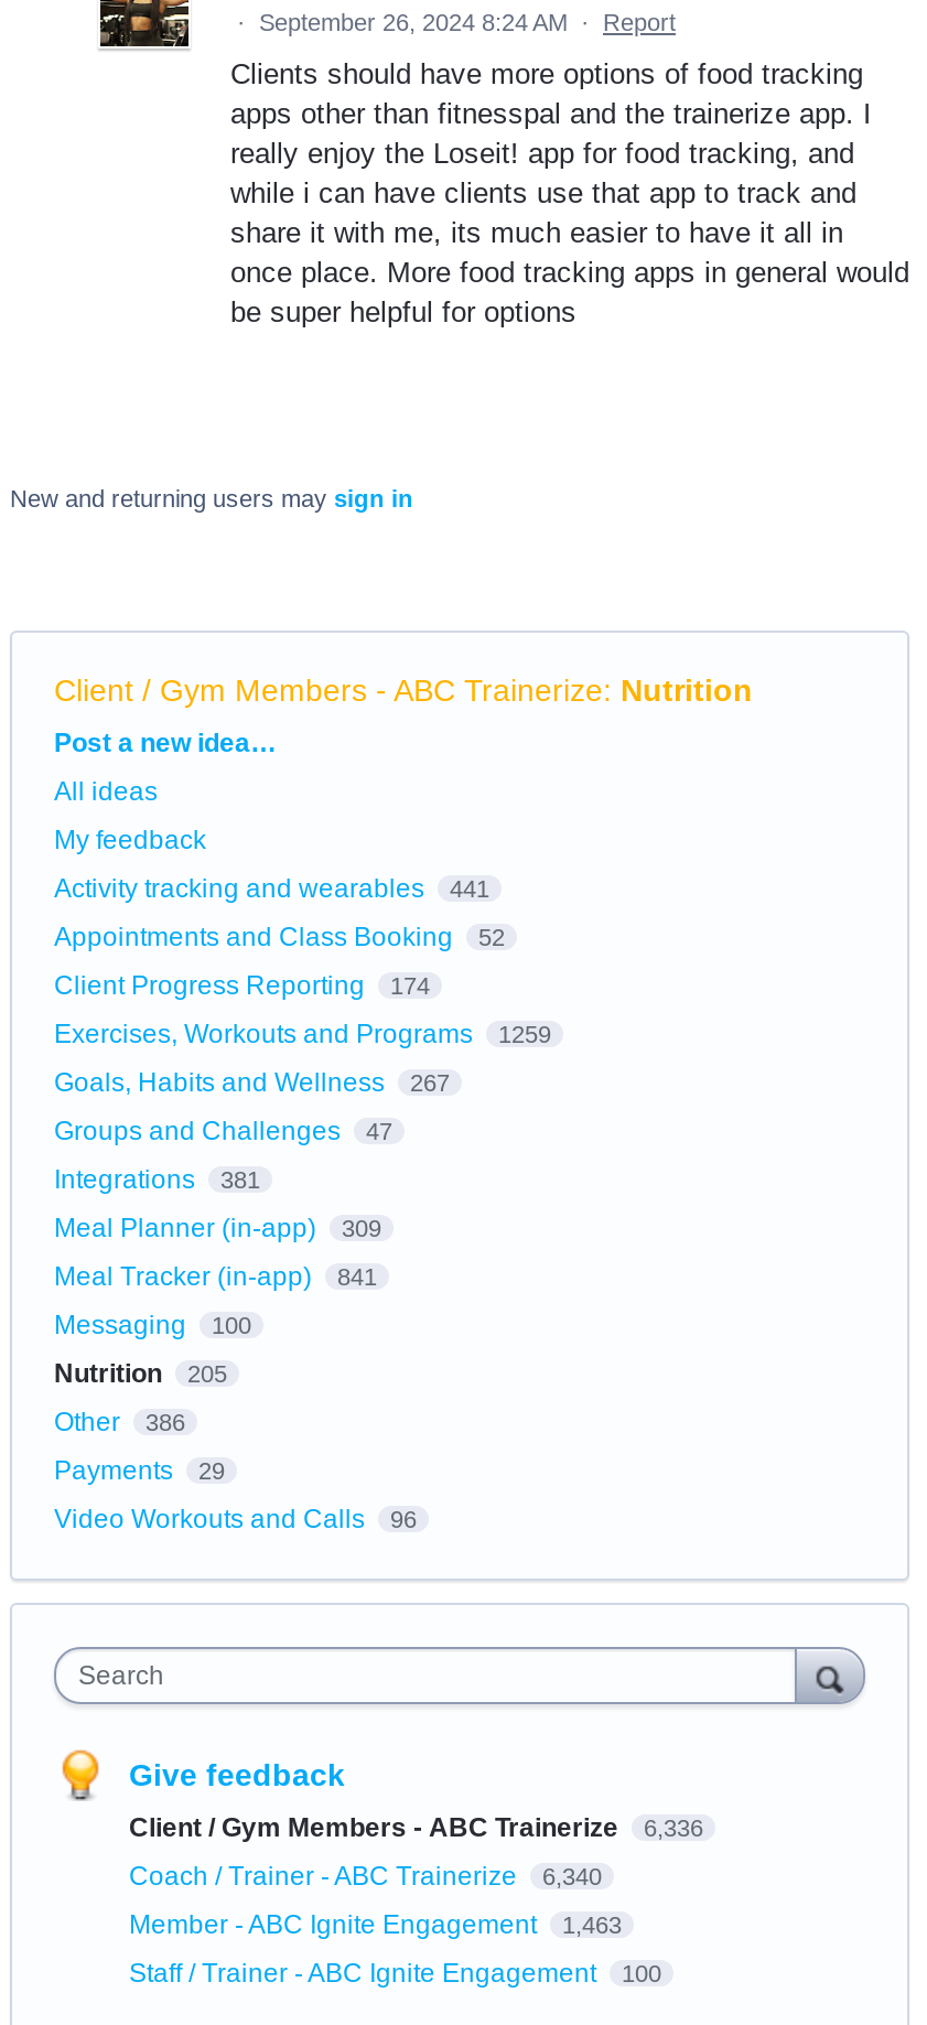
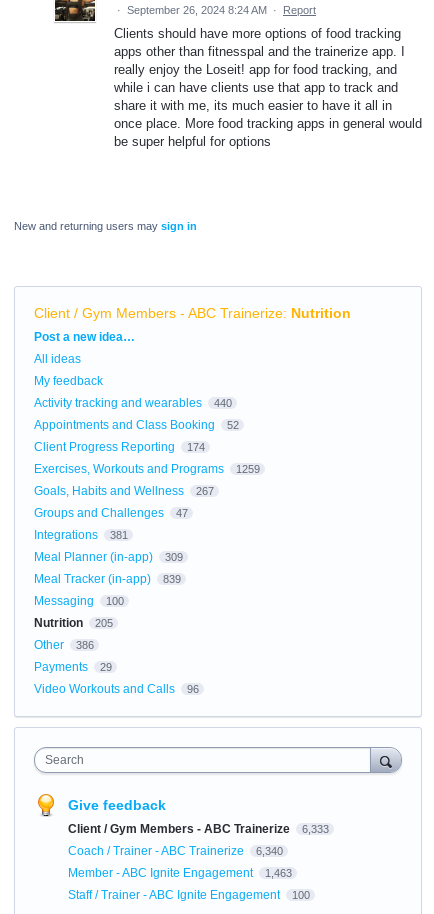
- Activity tracking and wearables 441
+ Activity tracking and wearables 440

- Meal Tracker (in-app) 841
+ Meal Tracker (in-app) 839

- Client / Gym Members - ABC Trainerize 6,336
+ Client / Gym Members - ABC Trainerize 6,333
